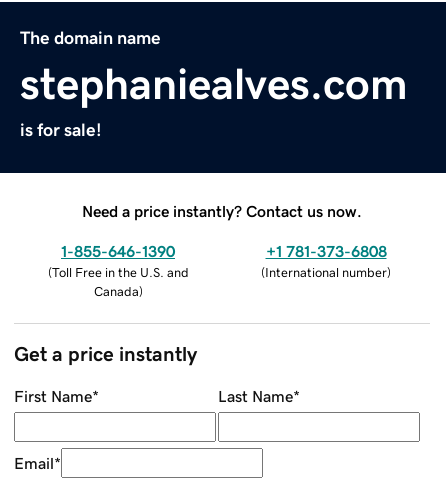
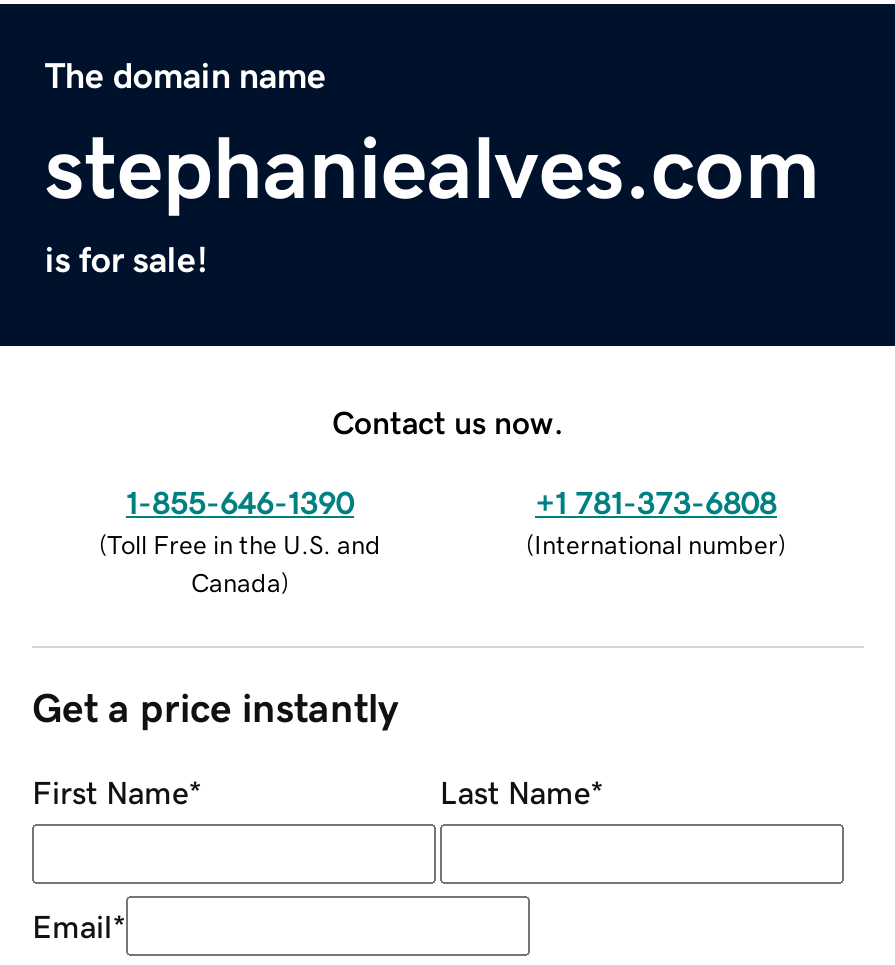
- Need a price instantly? Contact us now.
+ Contact us now.
